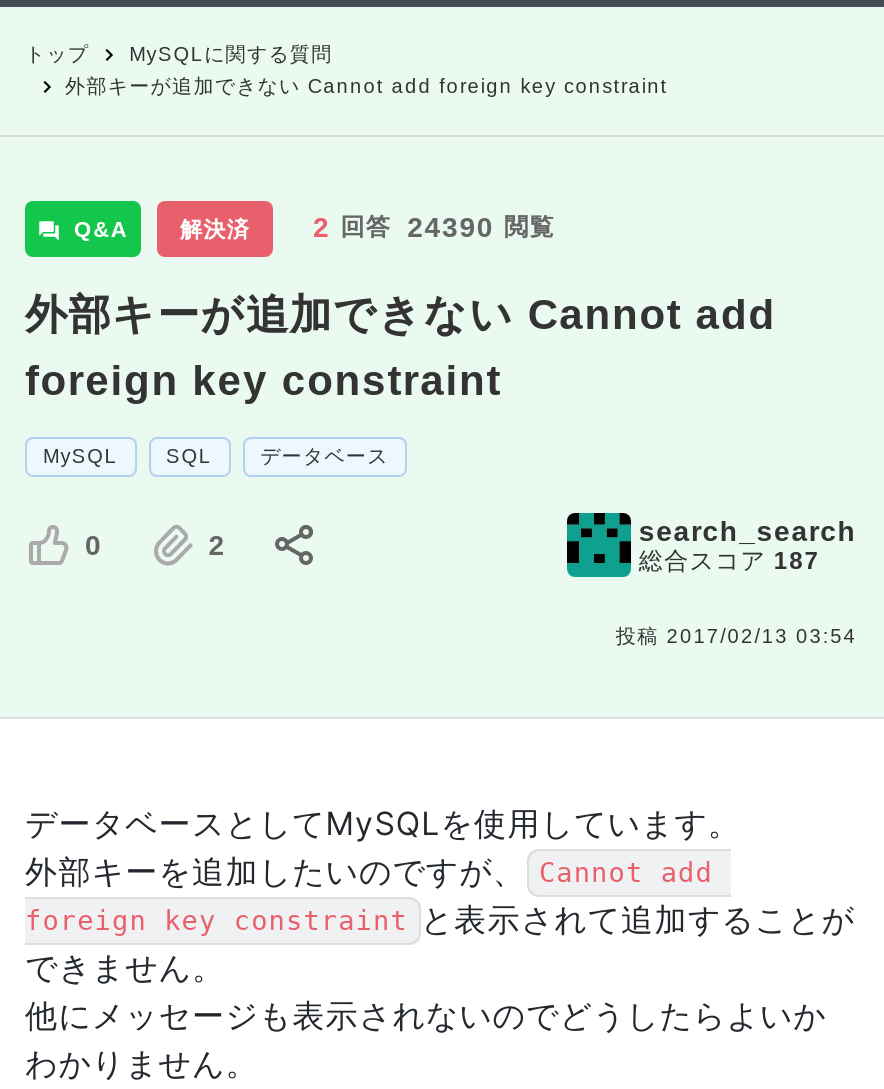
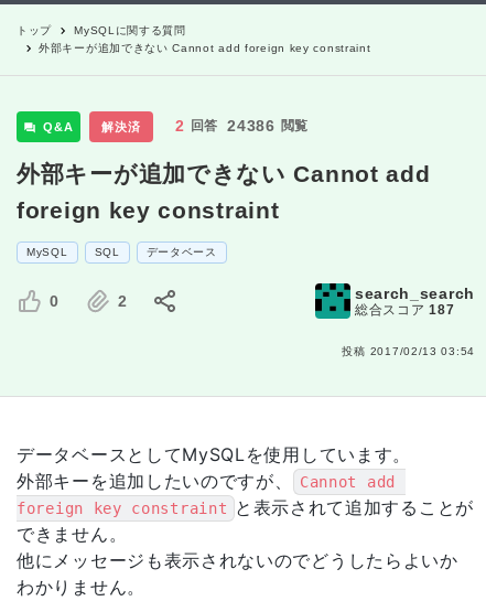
- 2 回答 24390 閲覧
+ 2 回答 24386 閲覧
